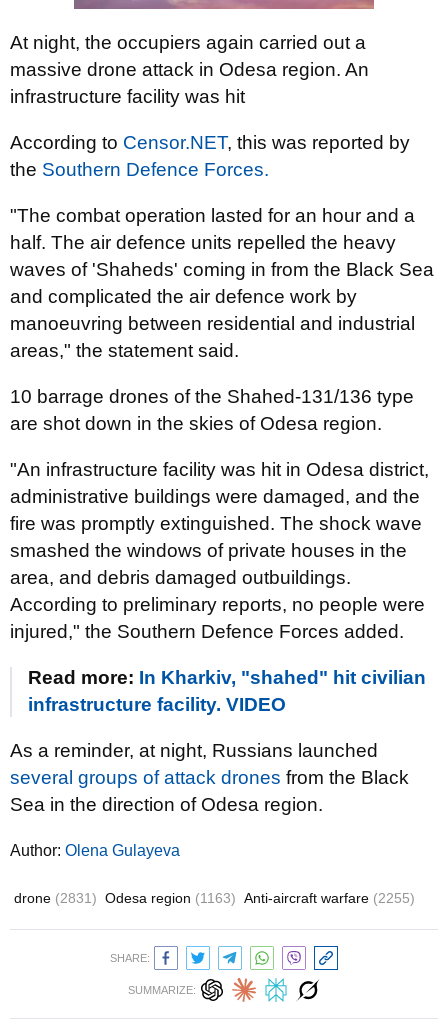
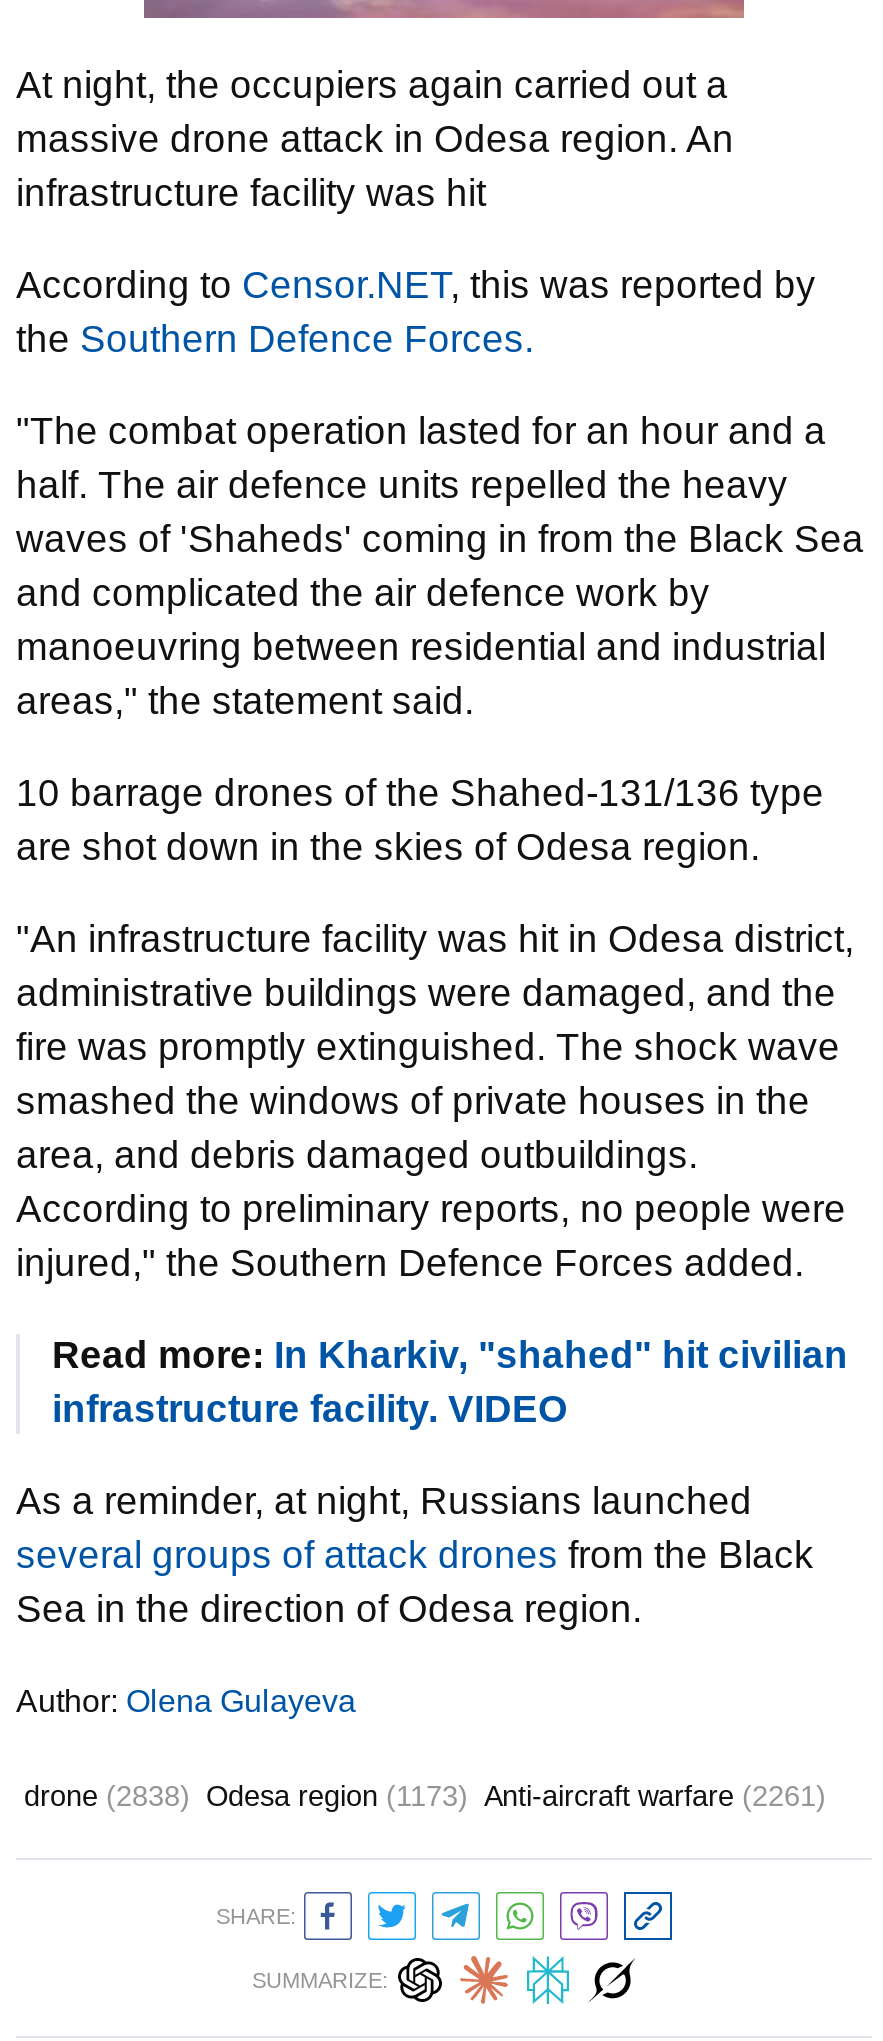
- drone (2831) Odesa region (1163) Anti-aircraft warfare (2255)
+ drone (2838) Odesa region (1173) Anti-aircraft warfare (2261)
